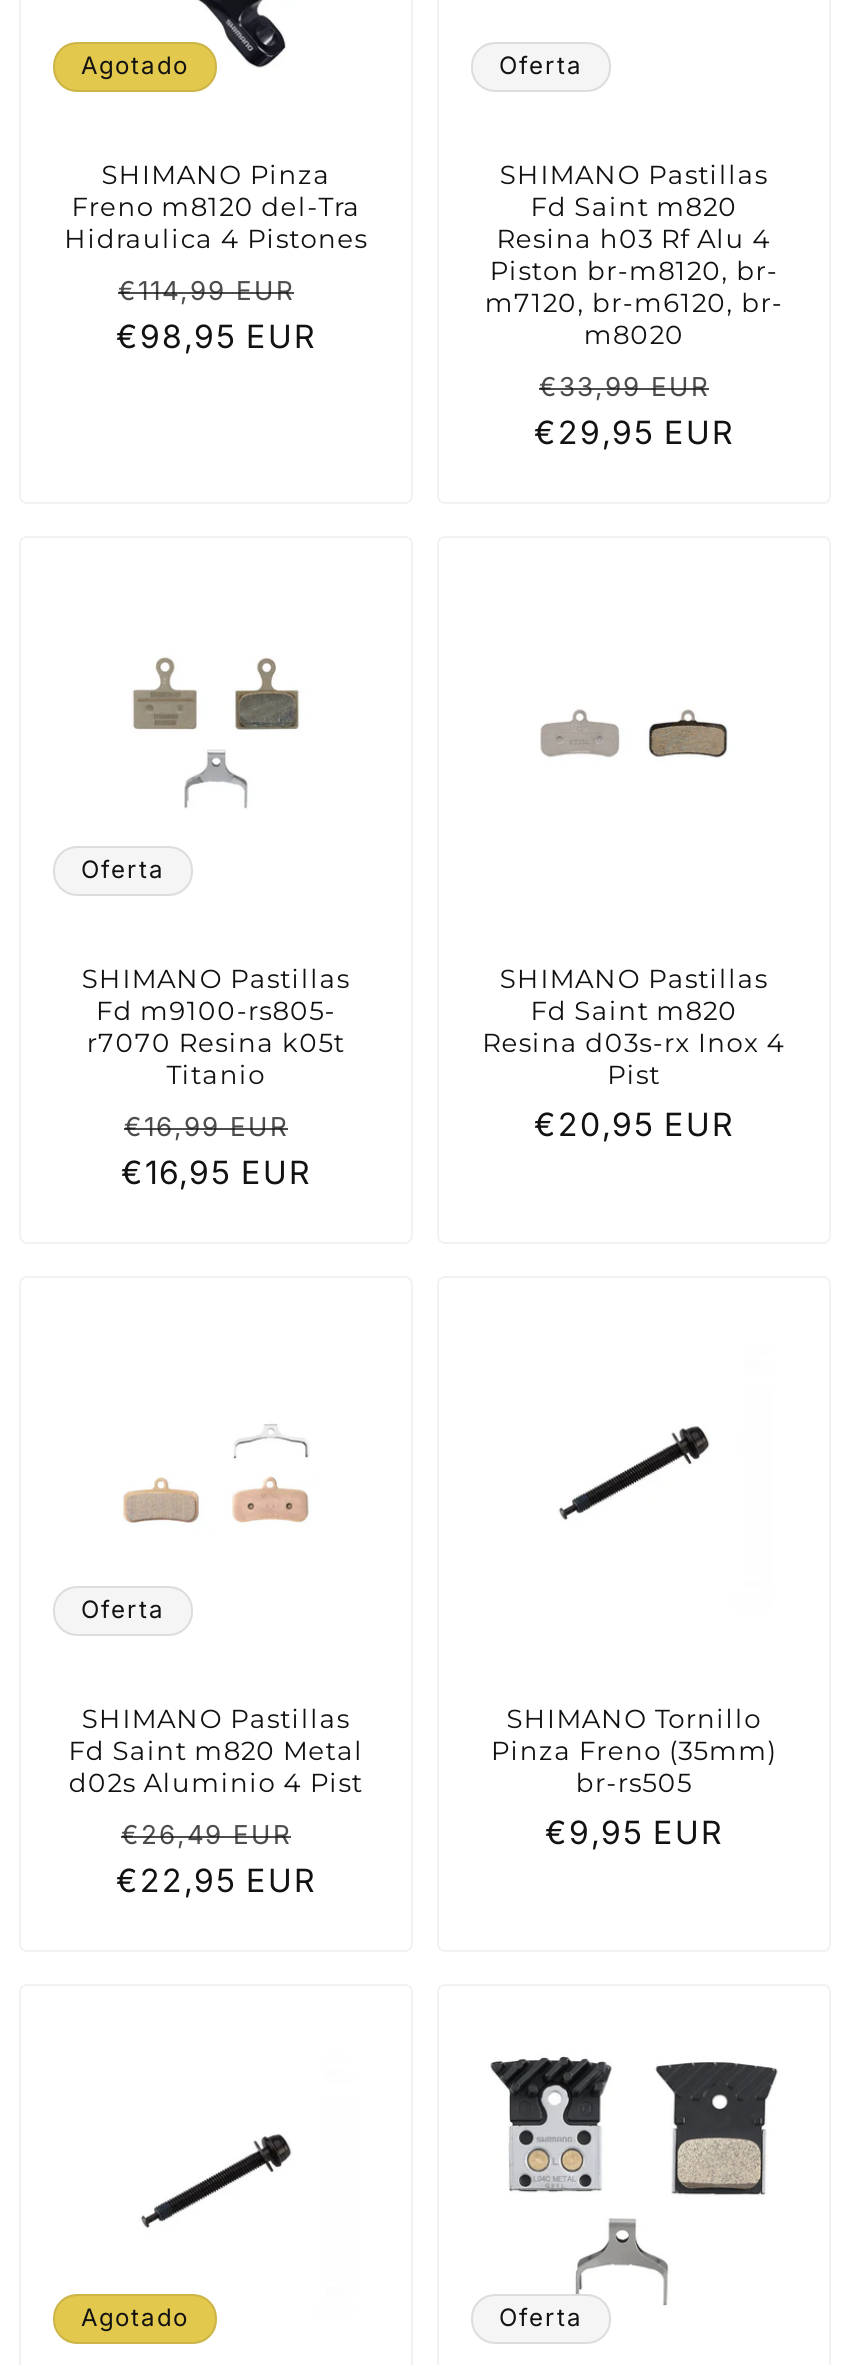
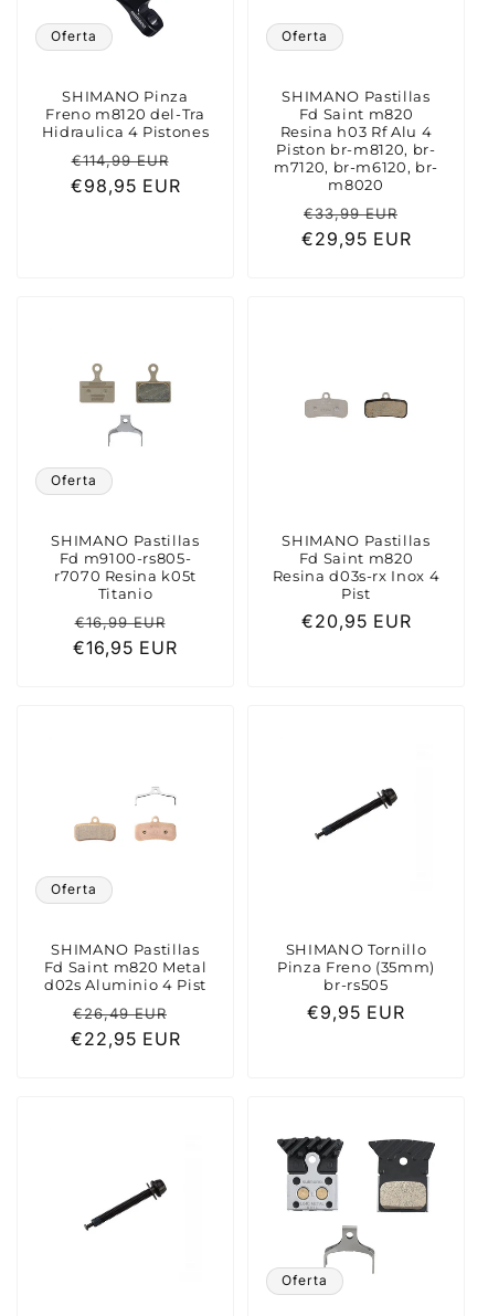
- Agotado
+ Oferta

- Agotado
